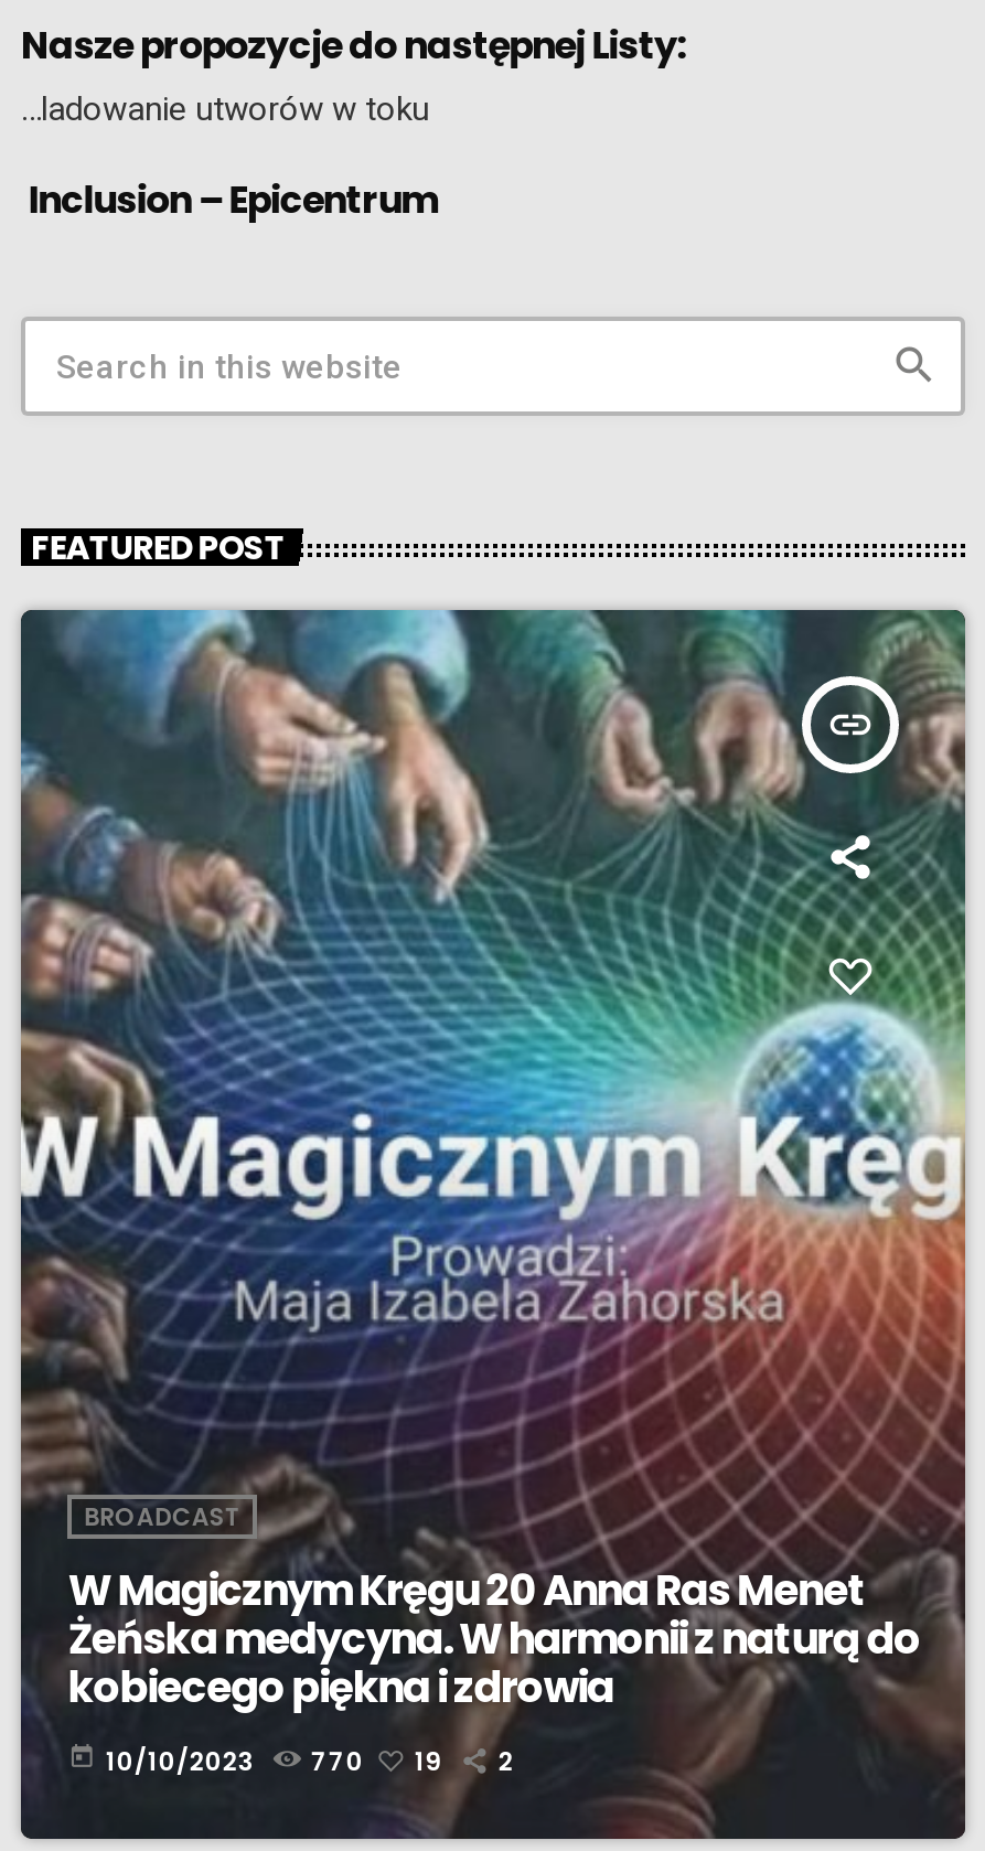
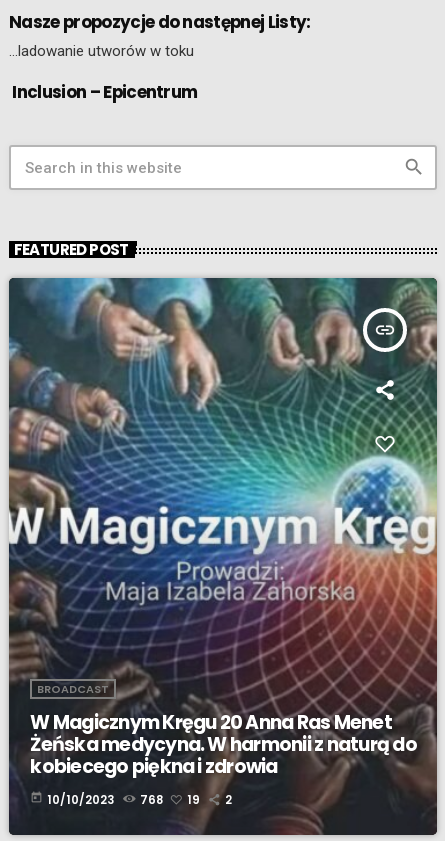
- 770
+ 768
